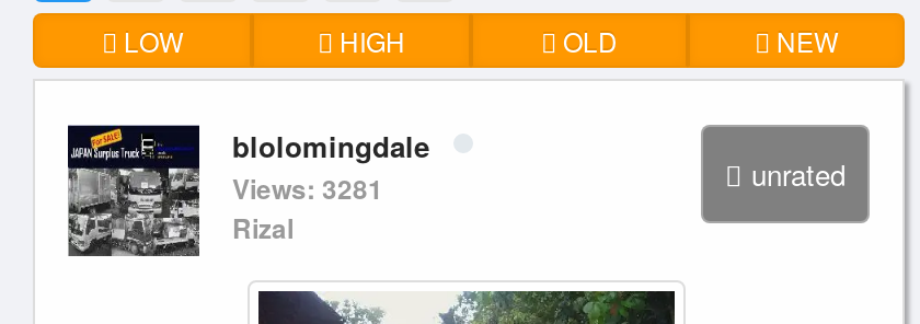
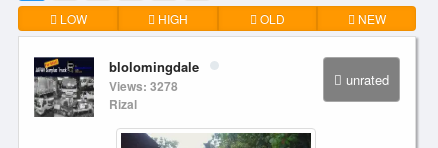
- Views: 3281
+ Views: 3278
